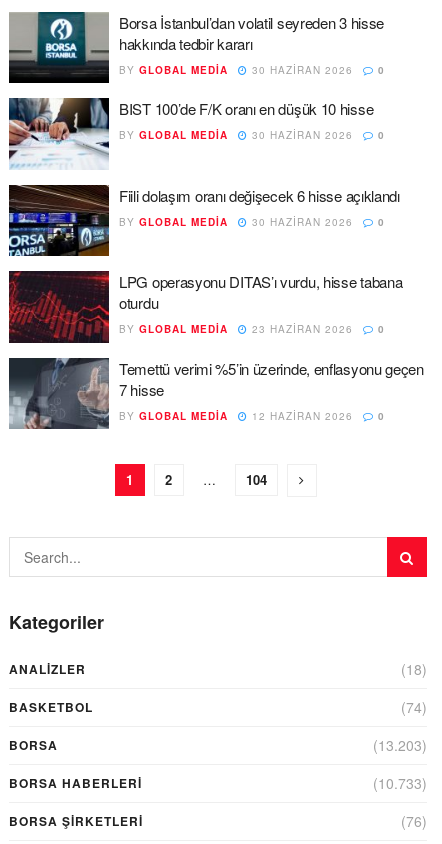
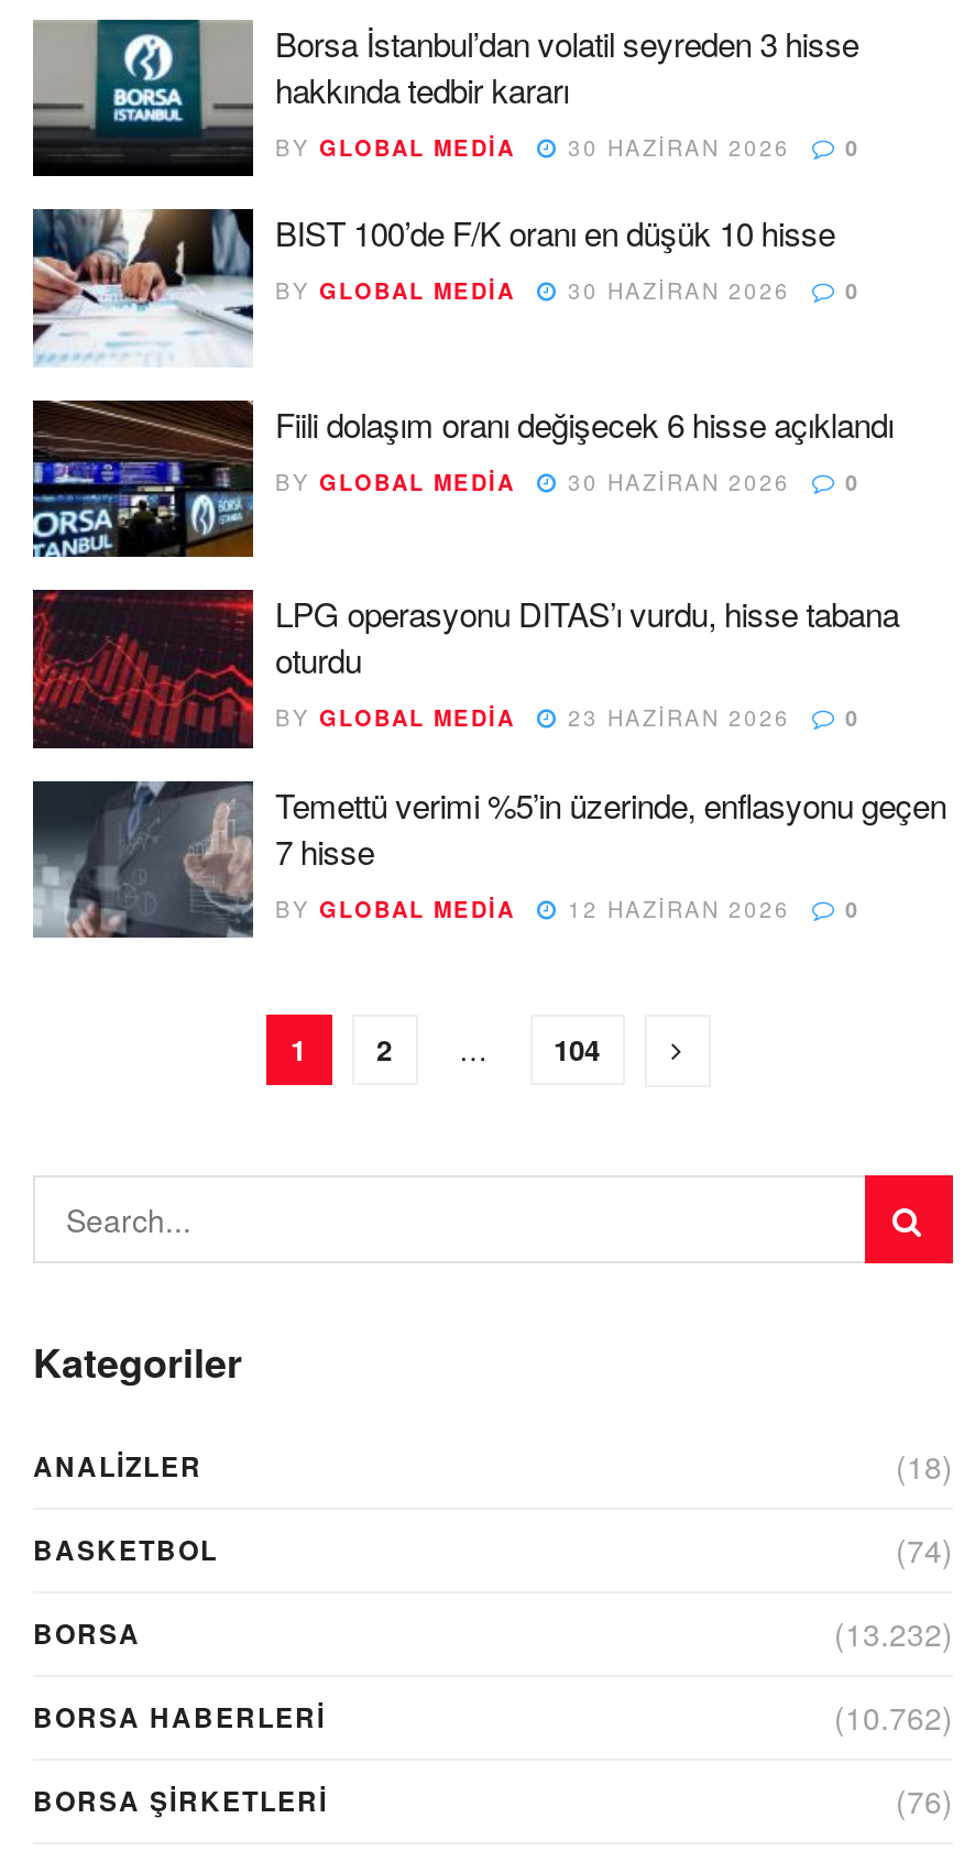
- (13.203)
+ (13.232)

- (10.733)
+ (10.762)
